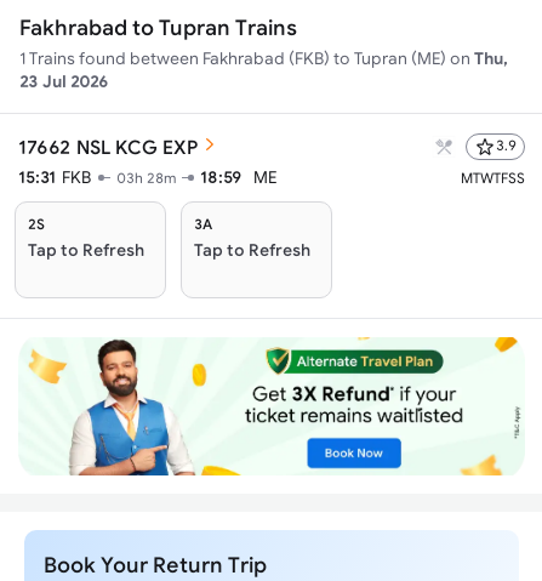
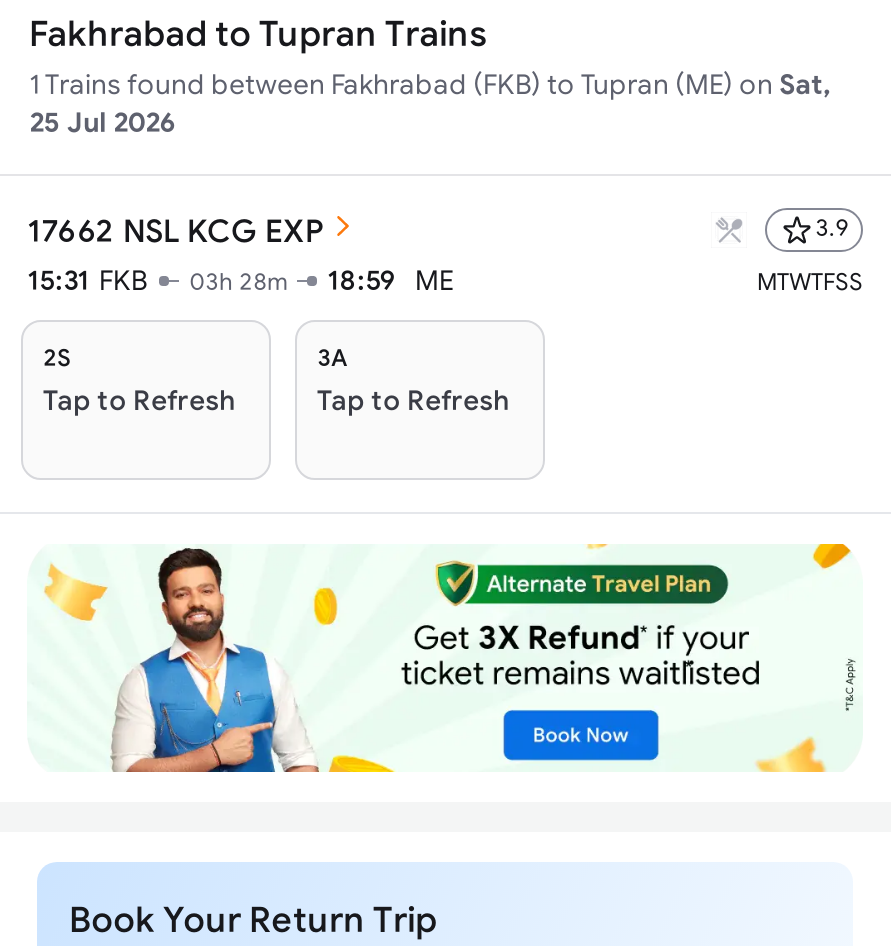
- 1 Trains found between Fakhrabad (FKB) to Tupran (ME) on Thu,
+ 1 Trains found between Fakhrabad (FKB) to Tupran (ME) on Sat,

- 23 Jul 2026
+ 25 Jul 2026
